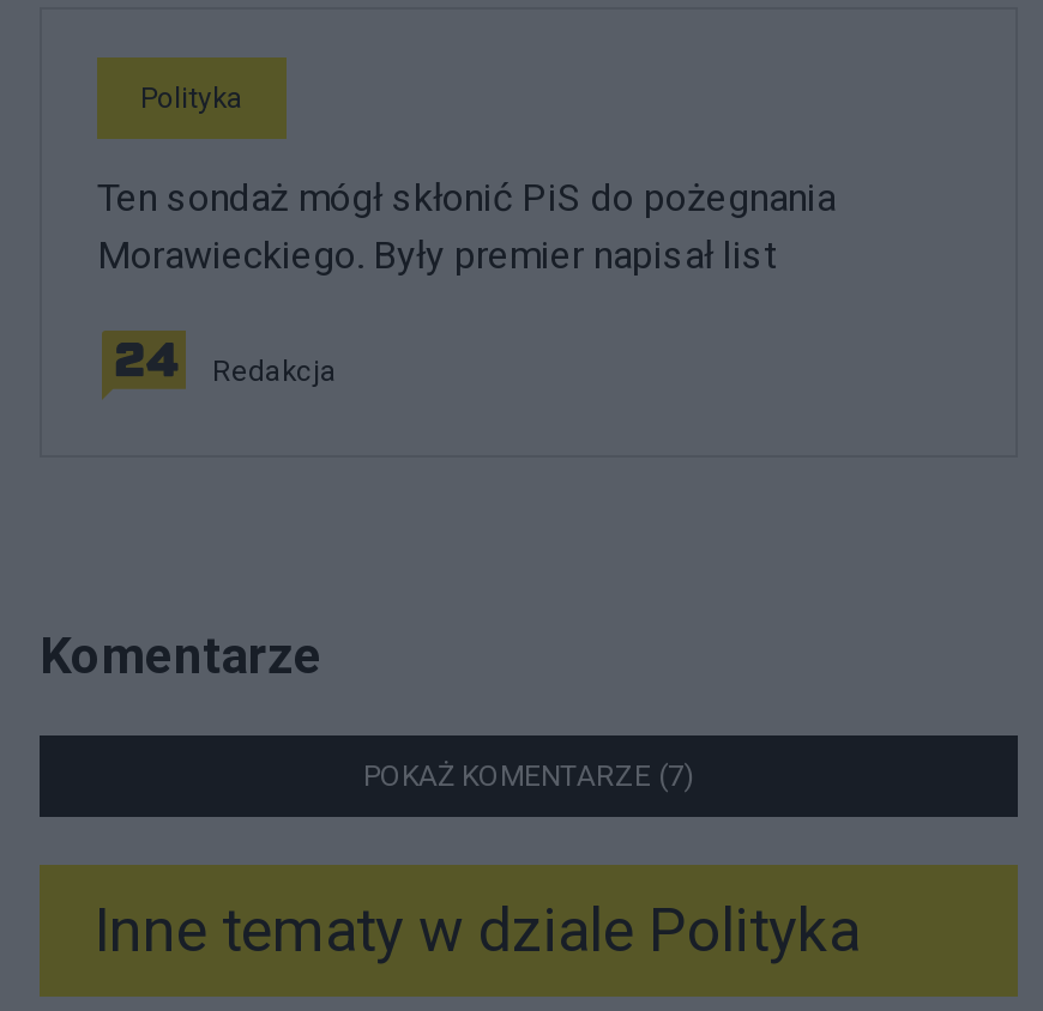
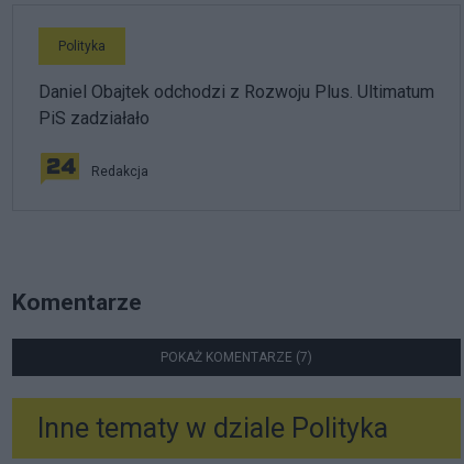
- Ten sondaż mógł skłonić PiS do pożegnania
- Morawieckiego. Były premier napisał list
+ Daniel Obajtek odchodzi z Rozwoju Plus. Ultimatum
+ PiS zadziałało
